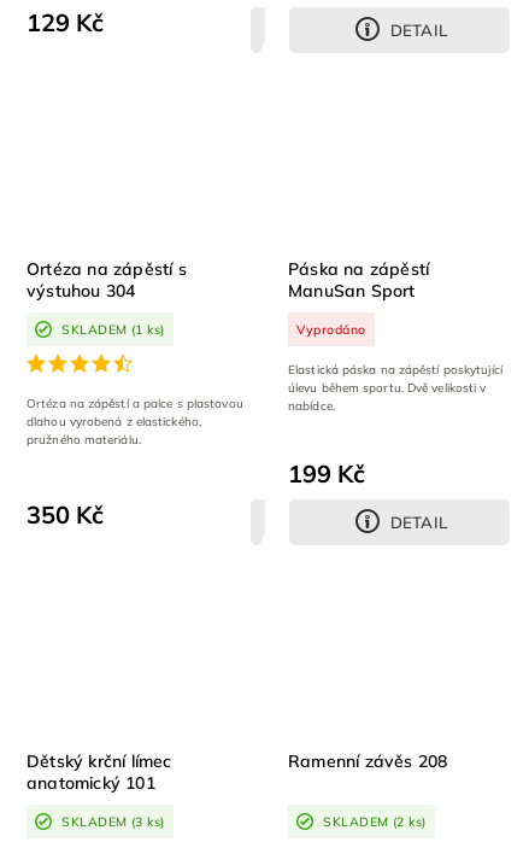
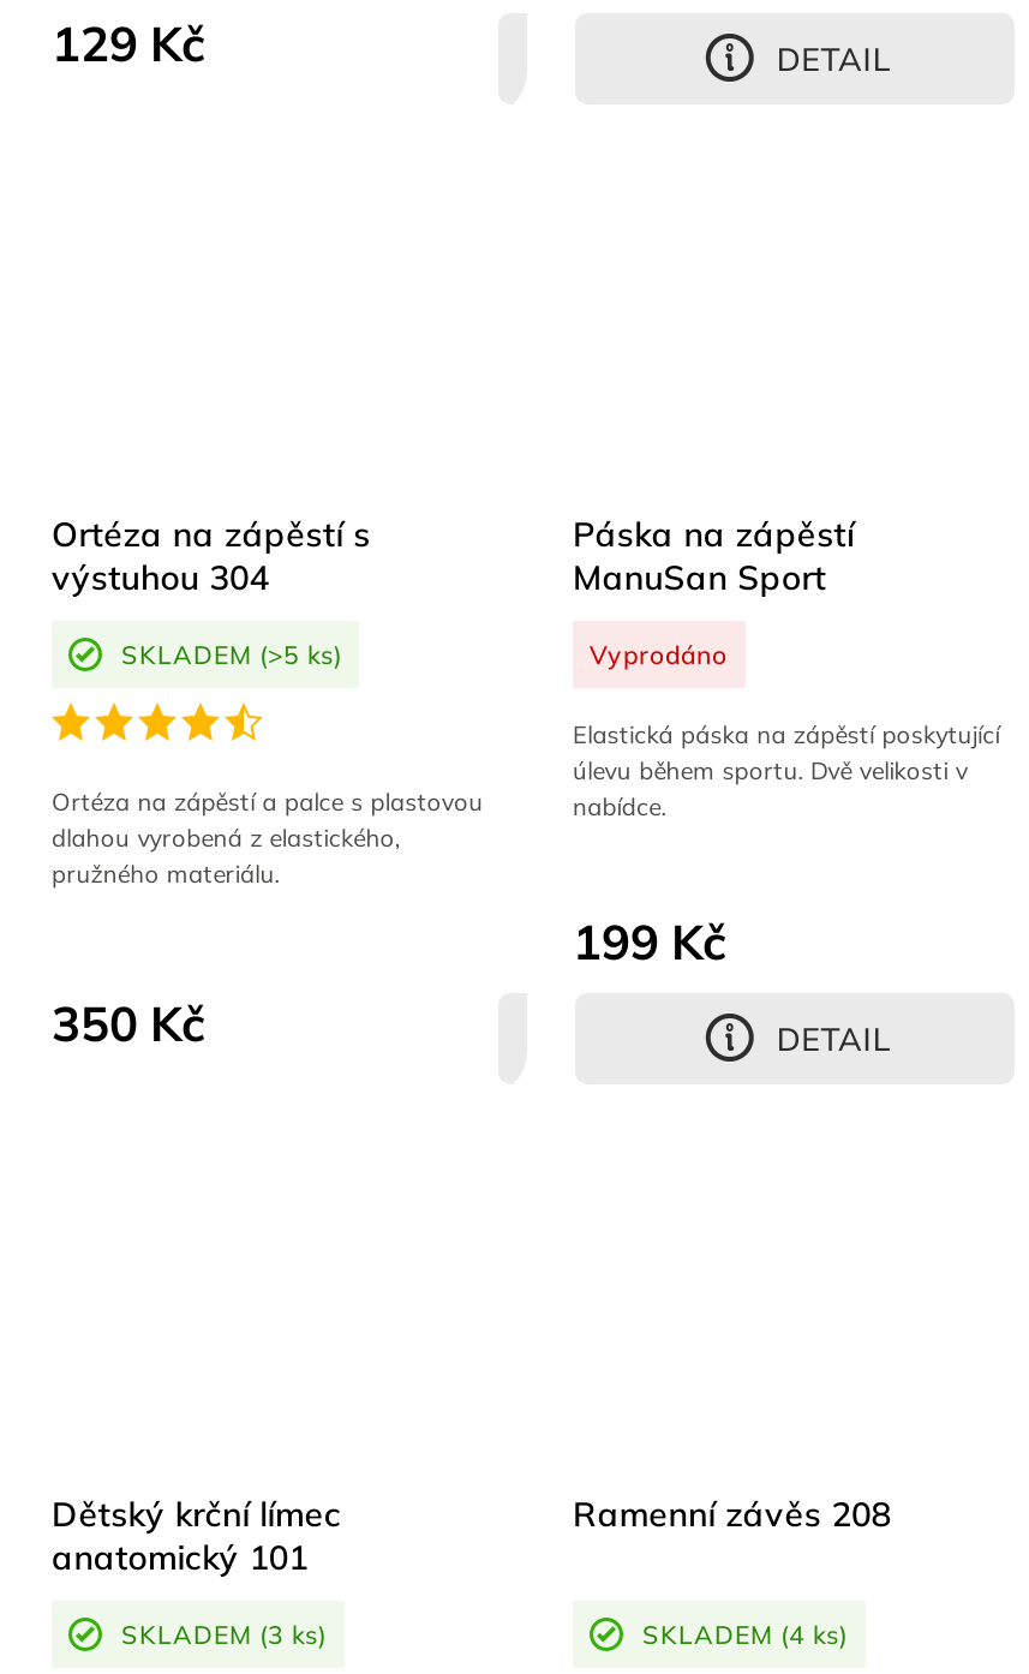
- SKLADEM (1 ks)
+ SKLADEM (>5 ks)

- SKLADEM (2 ks)
+ SKLADEM (4 ks)
